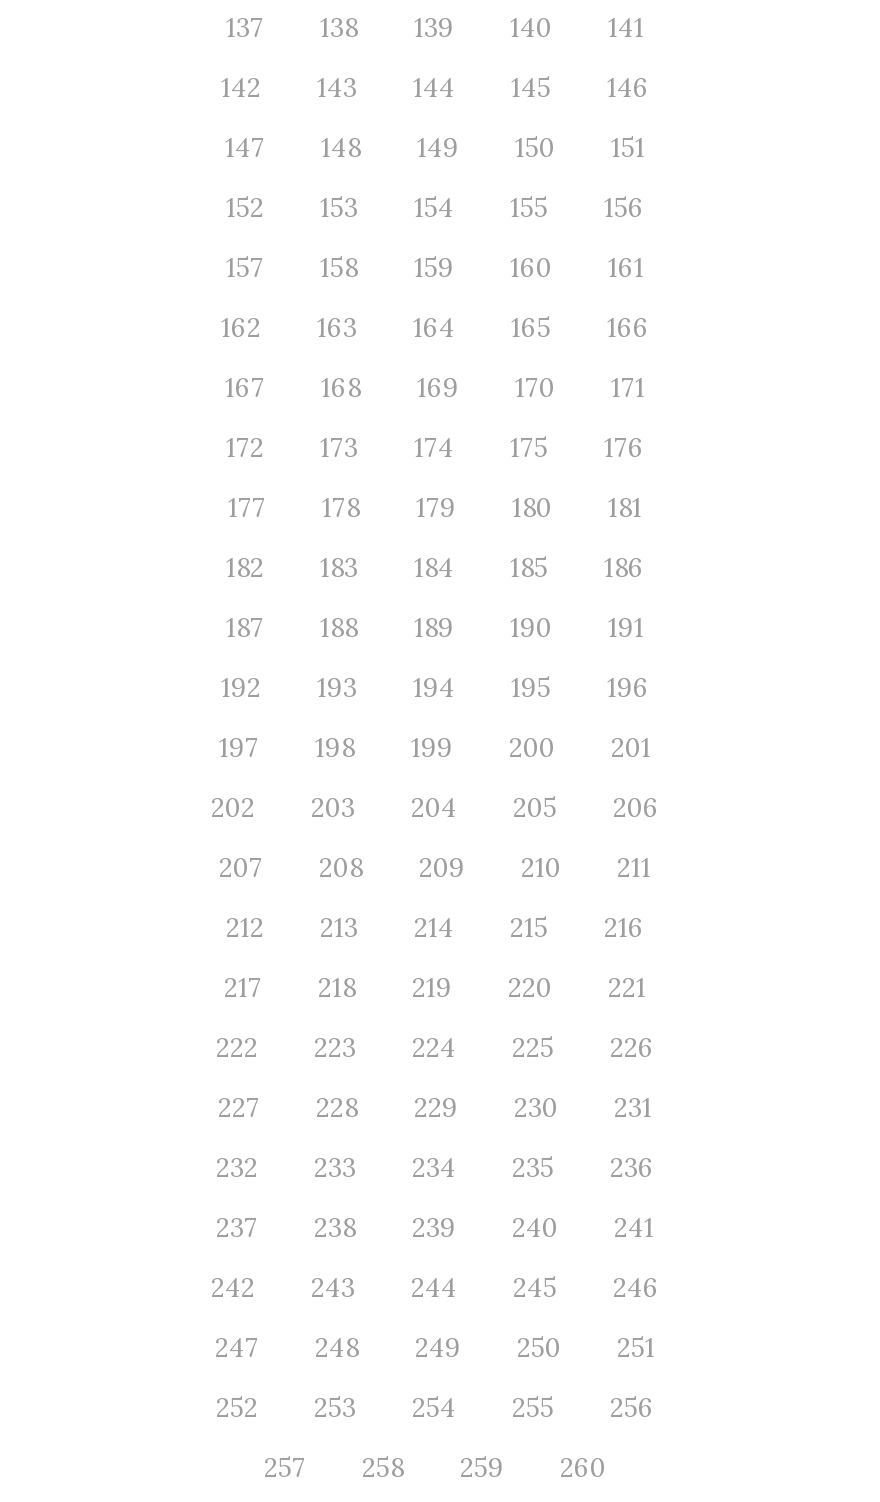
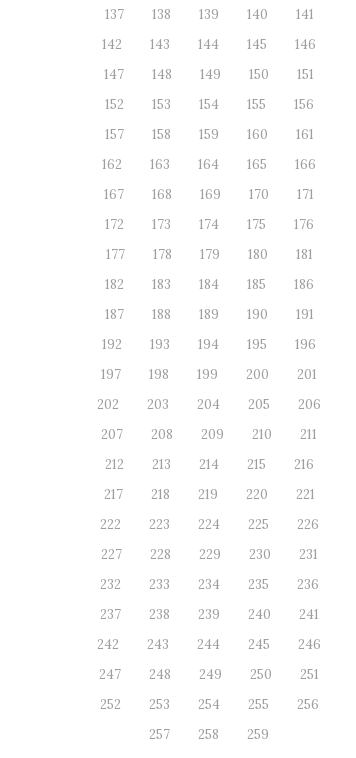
- 260
